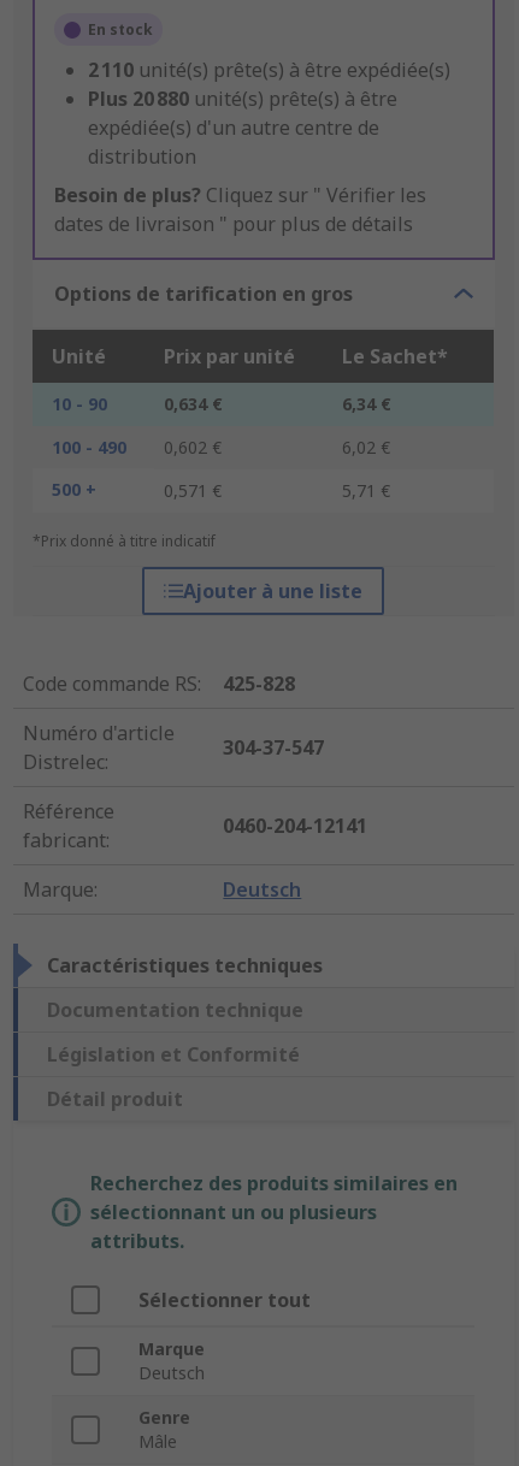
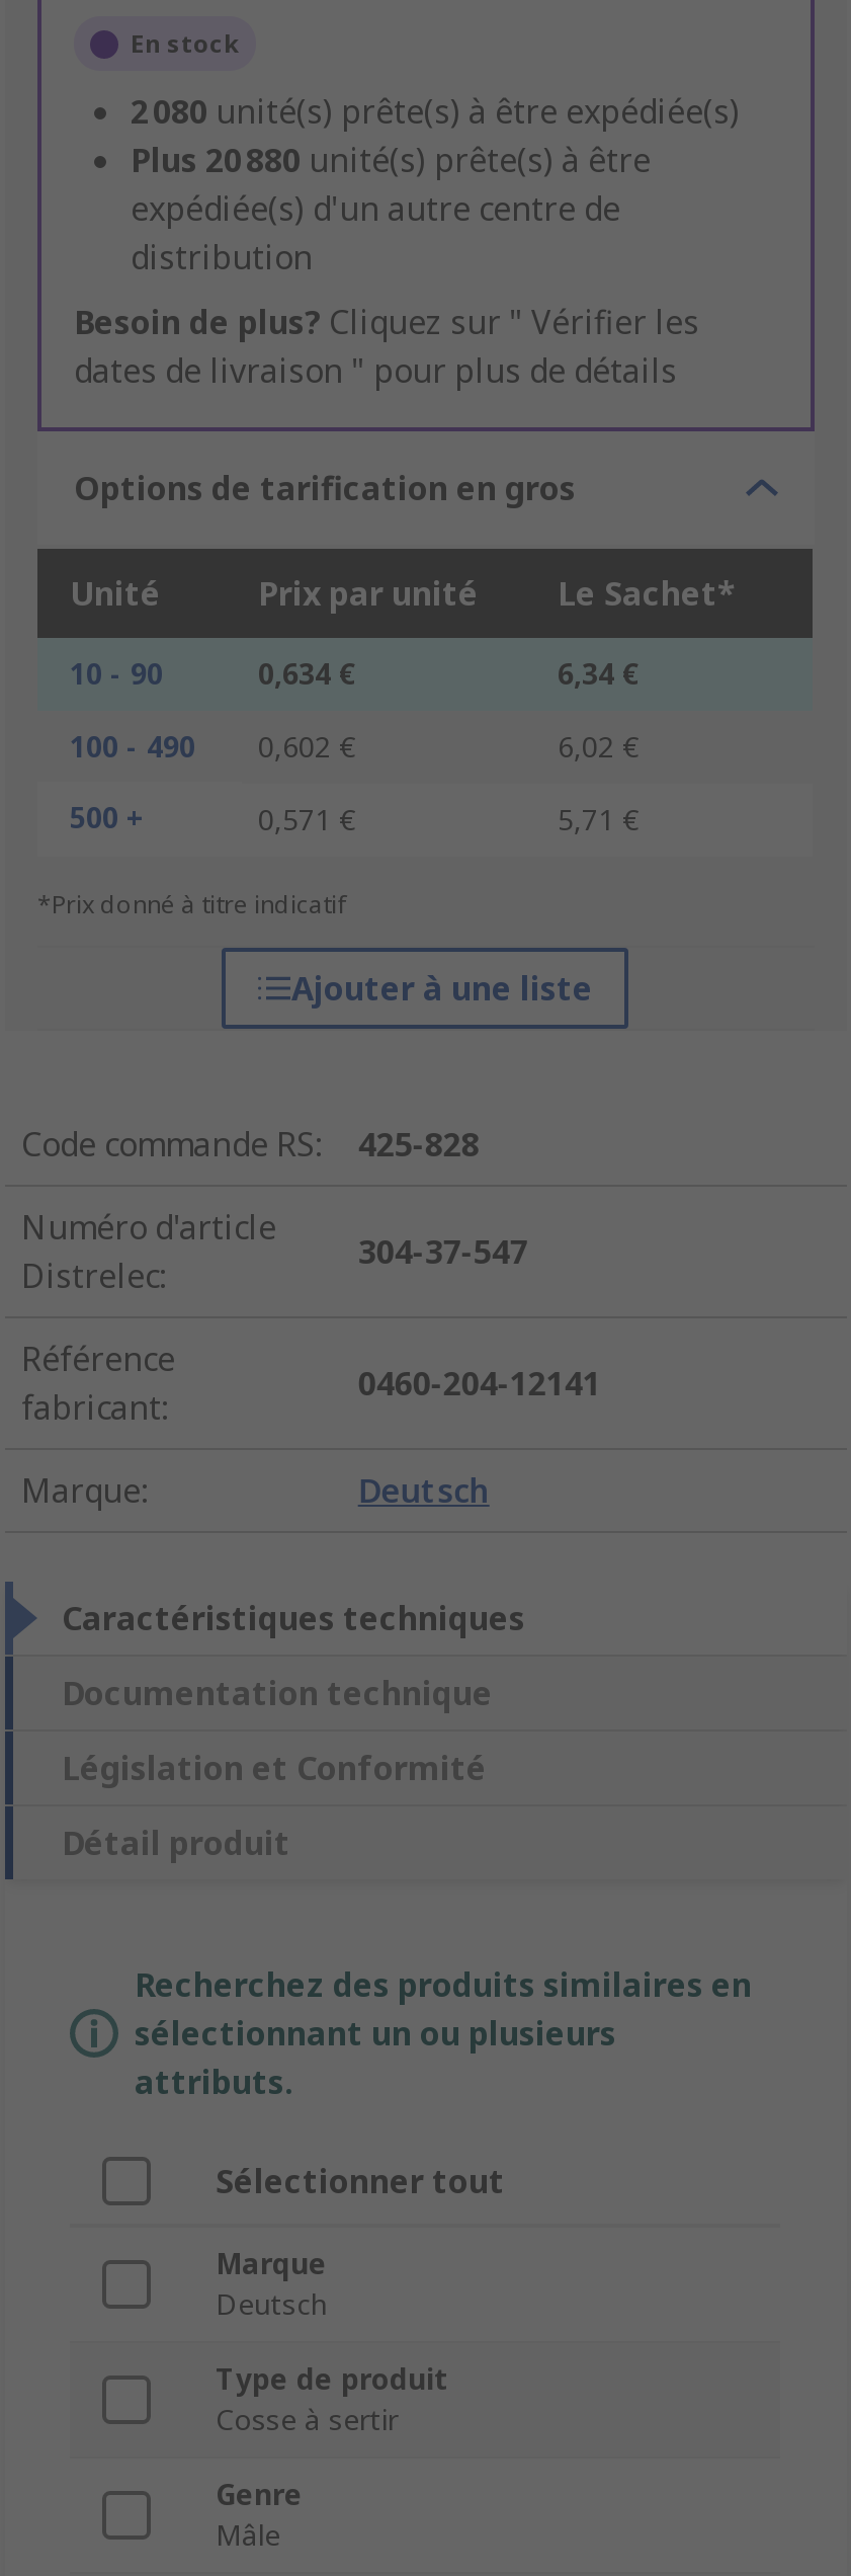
- 2 110 unité(s) prête(s) à être expédiée(s)
+ 2 080 unité(s) prête(s) à être expédiée(s)

+ Type de produit
+ Cosse à sertir
